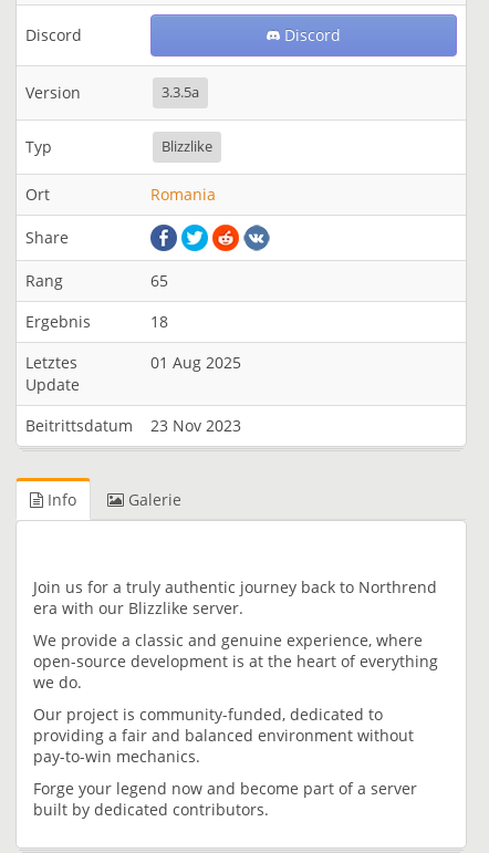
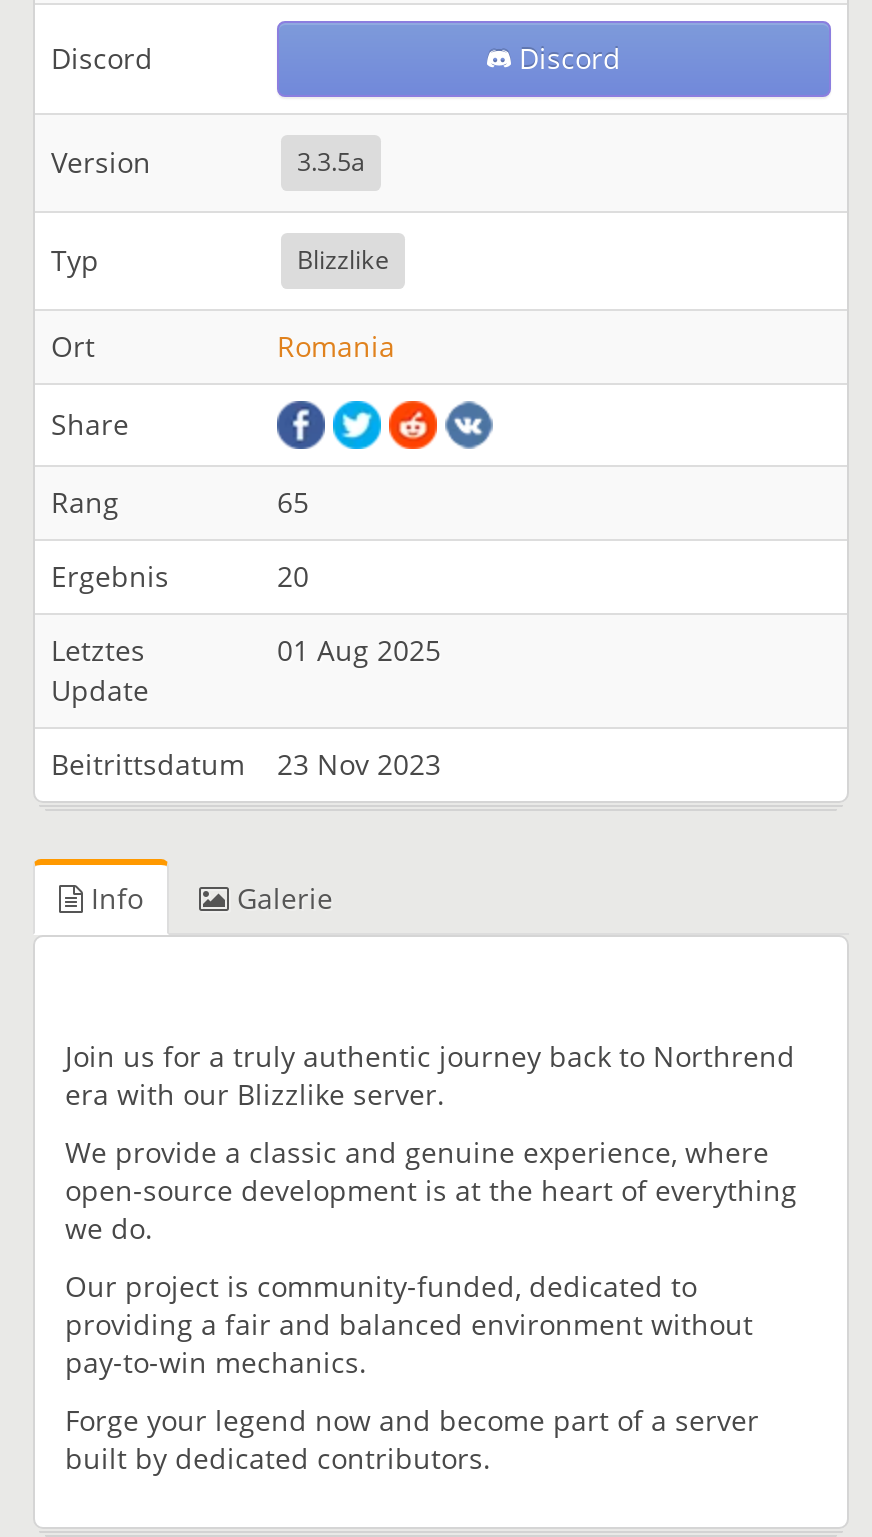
- 18
+ 20
